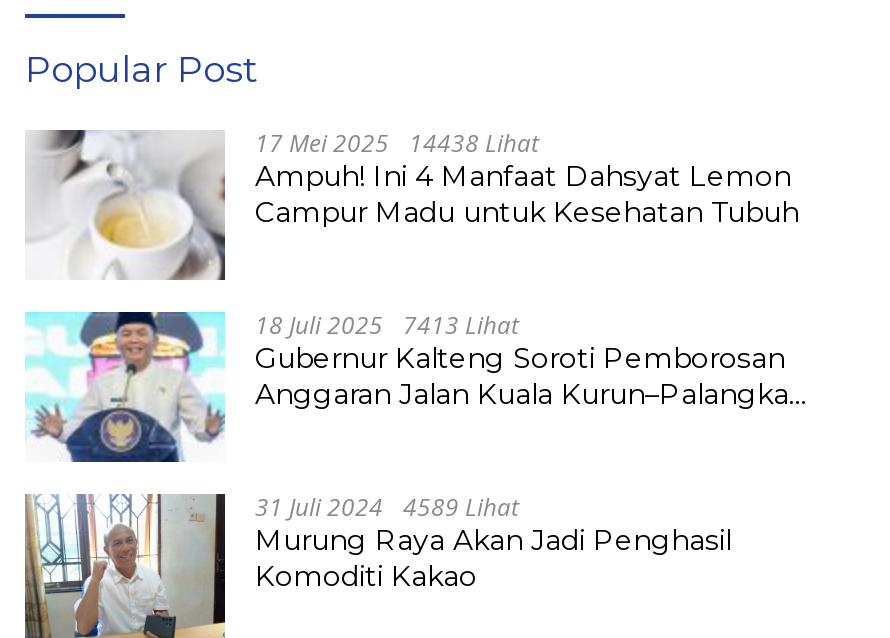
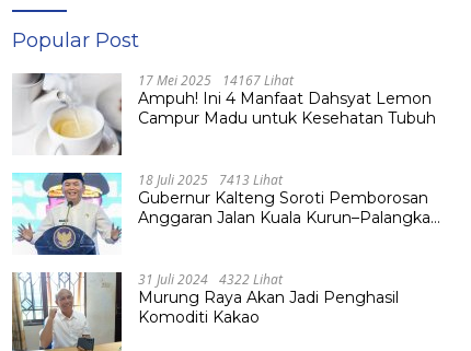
- 17 Mei 2025 14438 Lihat
+ 17 Mei 2025 14167 Lihat

- 31 Juli 2024 4589 Lihat
+ 31 Juli 2024 4322 Lihat
